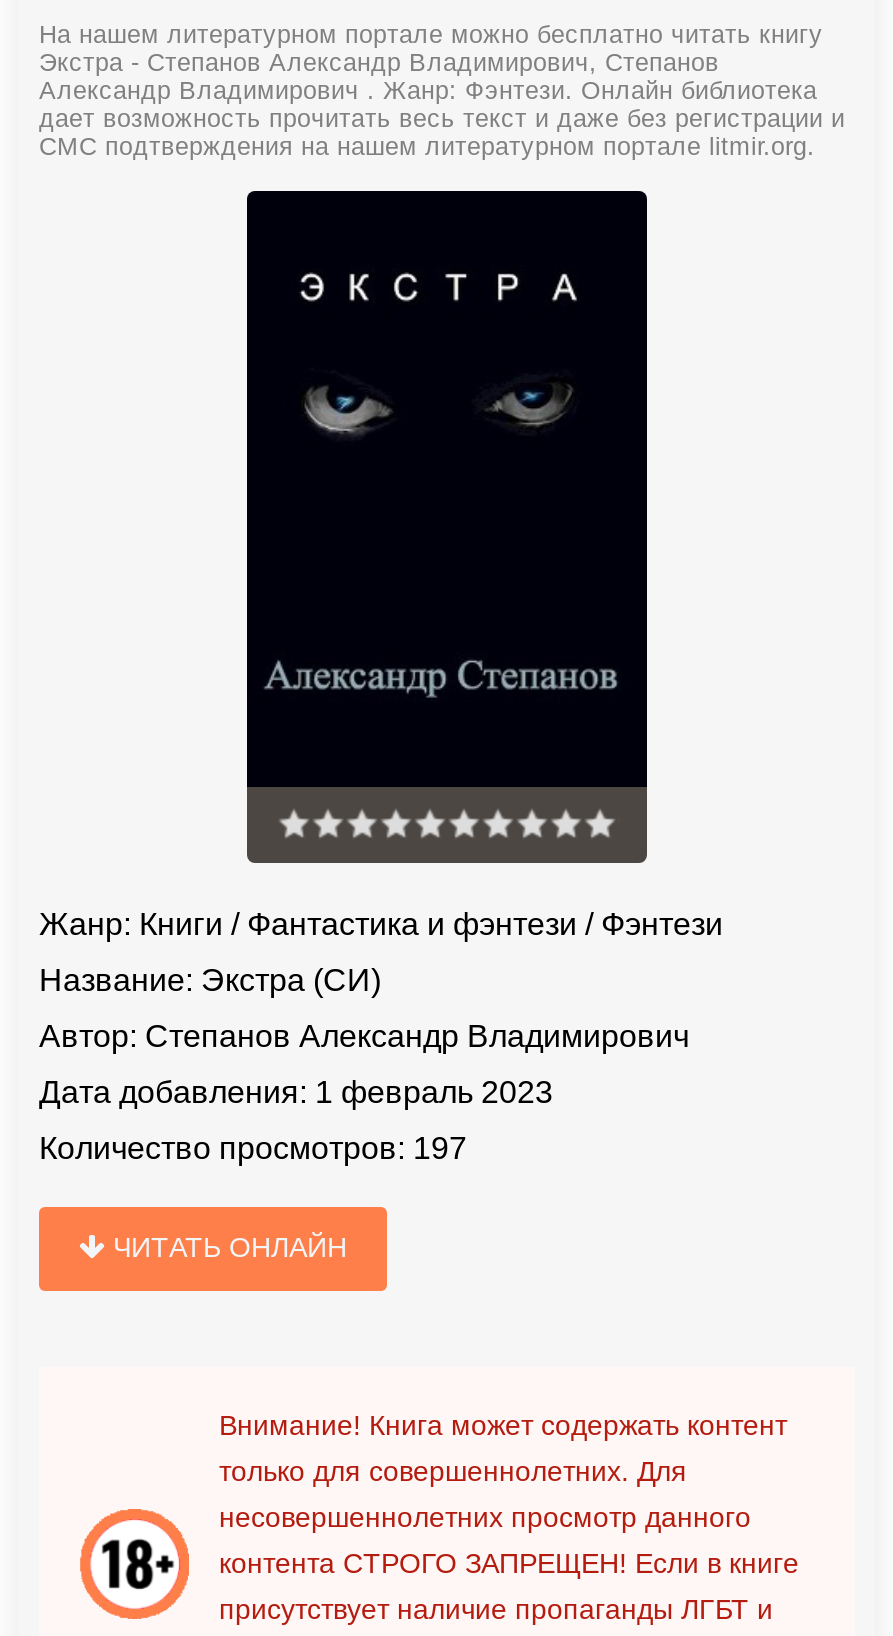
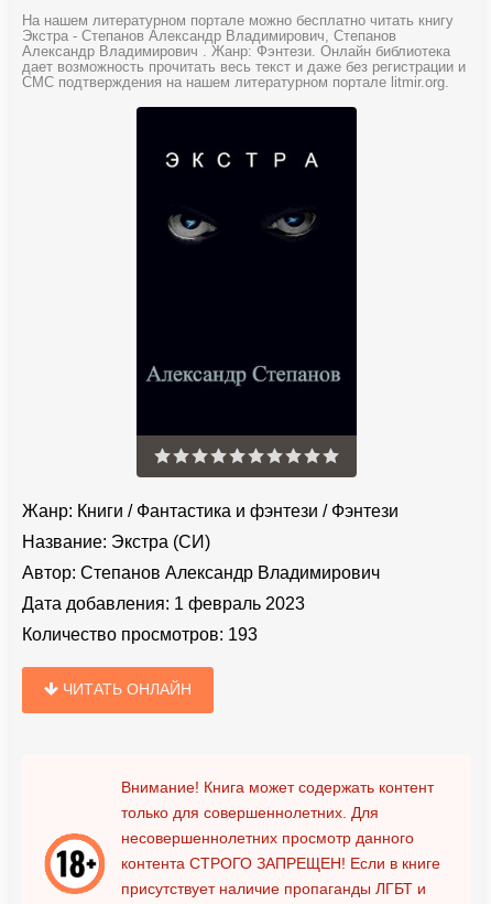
- Количество просмотров: 197
+ Количество просмотров: 193
